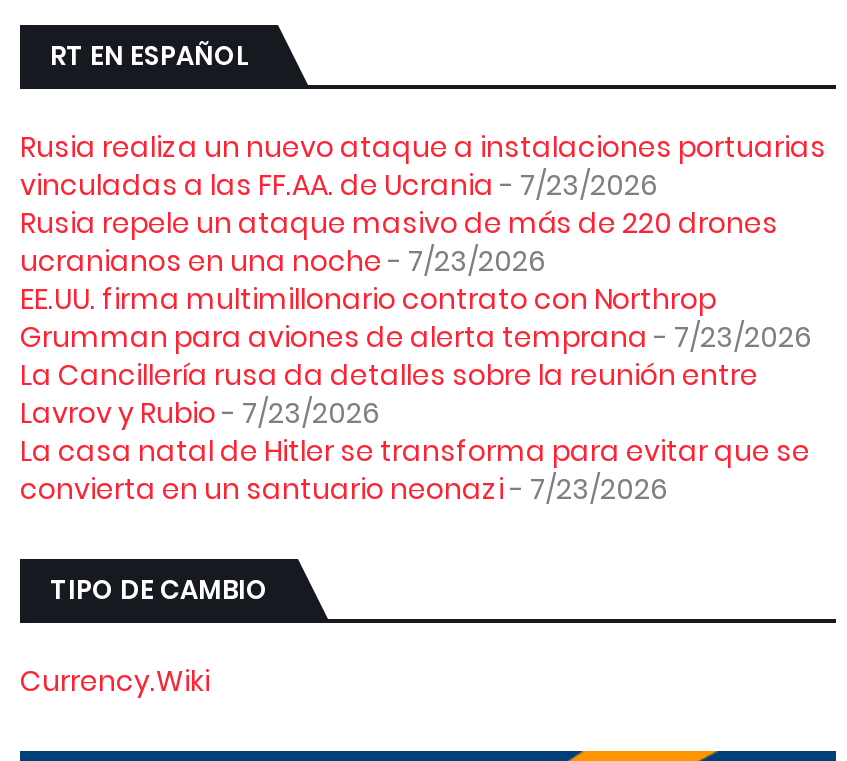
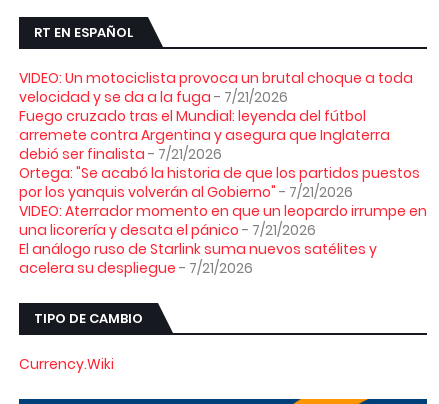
- Rusia realiza un nuevo ataque a instalaciones portuarias
- vinculadas a las FF.AA. de Ucrania - 7/23/2026
- Rusia repele un ataque masivo de más de 220 drones
- ucranianos en una noche - 7/23/2026
- EE.UU. firma multimillonario contrato con Northrop
- Grumman para aviones de alerta temprana - 7/23/2026
- La Cancillería rusa da detalles sobre la reunión entre
- Lavrov y Rubio - 7/23/2026
- La casa natal de Hitler se transforma para evitar que se
- convierta en un santuario neonazi - 7/23/2026
+ VIDEO: Un motociclista provoca un brutal choque a toda
+ velocidad y se da a la fuga - 7/21/2026
+ Fuego cruzado tras el Mundial: leyenda del fútbol
+ arremete contra Argentina y asegura que Inglaterra
+ debió ser finalista - 7/21/2026
+ Ortega: "Se acabó la historia de que los partidos puestos
+ por los yanquis volverán al Gobierno" - 7/21/2026
+ VIDEO: Aterrador momento en que un leopardo irrumpe en
+ una licorería y desata el pánico- 7/21/2026
+ El análogo ruso de Starlink suma nuevos satélites y
+ acelera su despliegue - 7/21/2026
